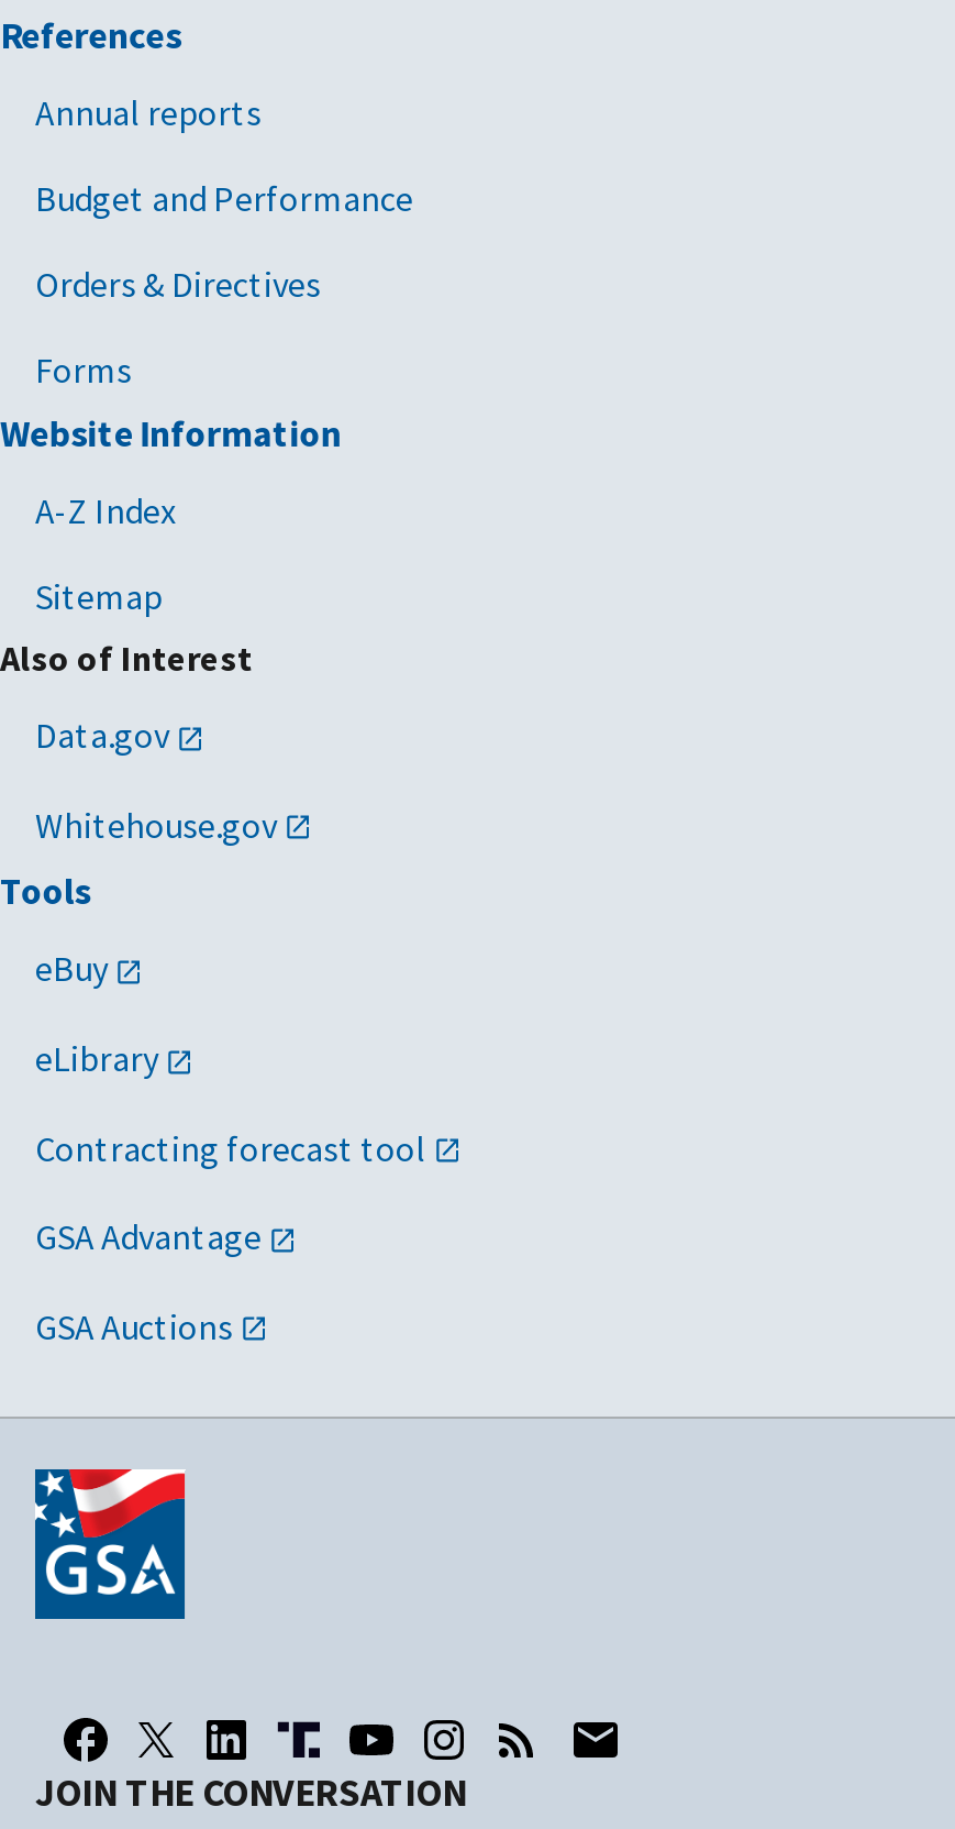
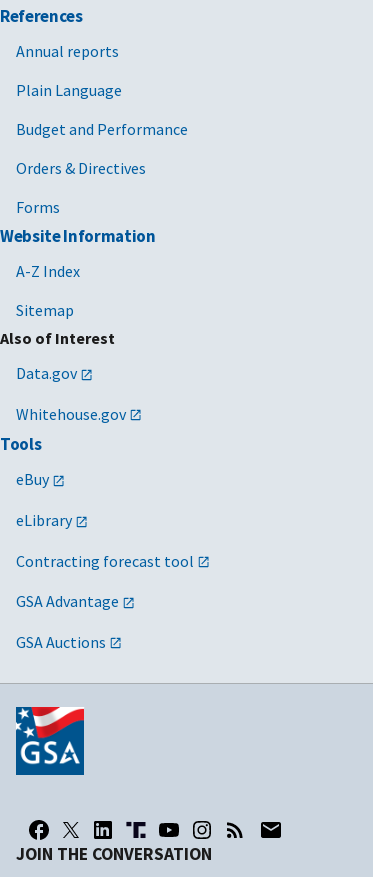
+ Plain Language
